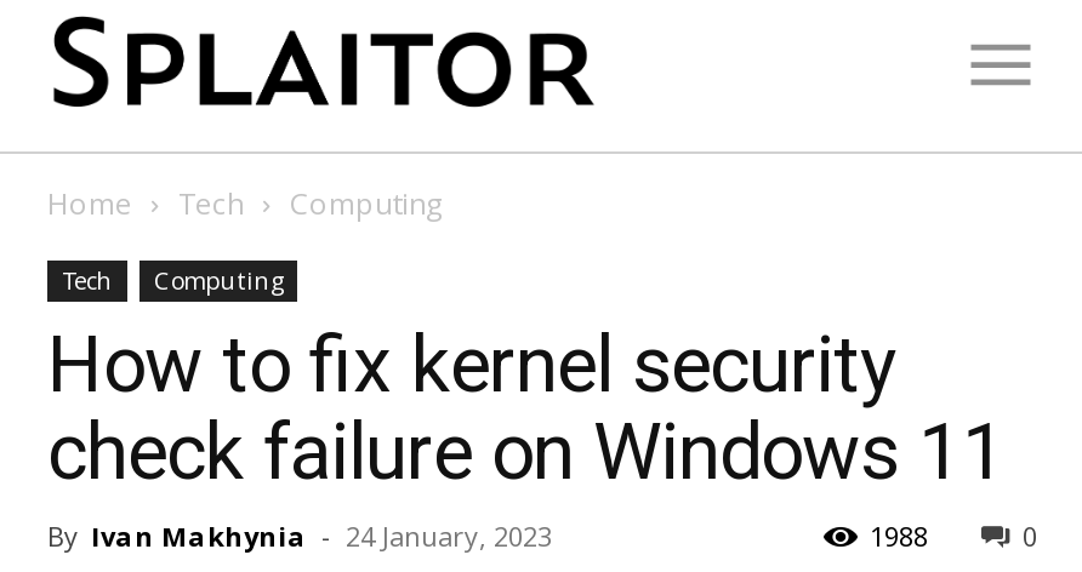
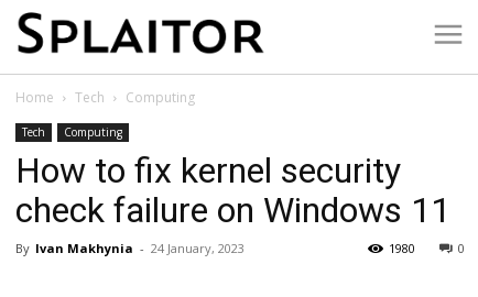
- 1988
+ 1980
